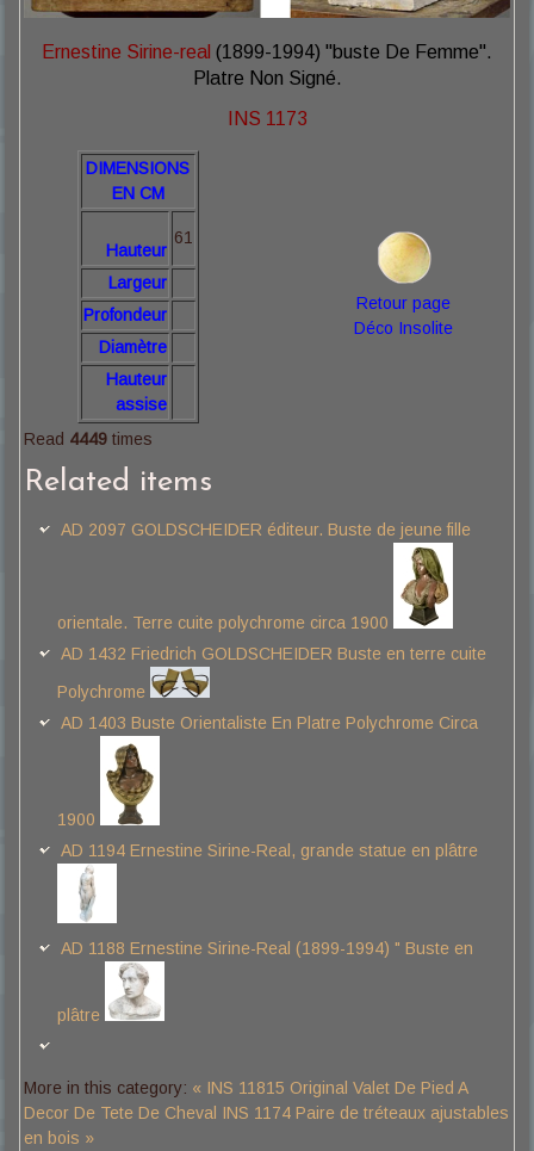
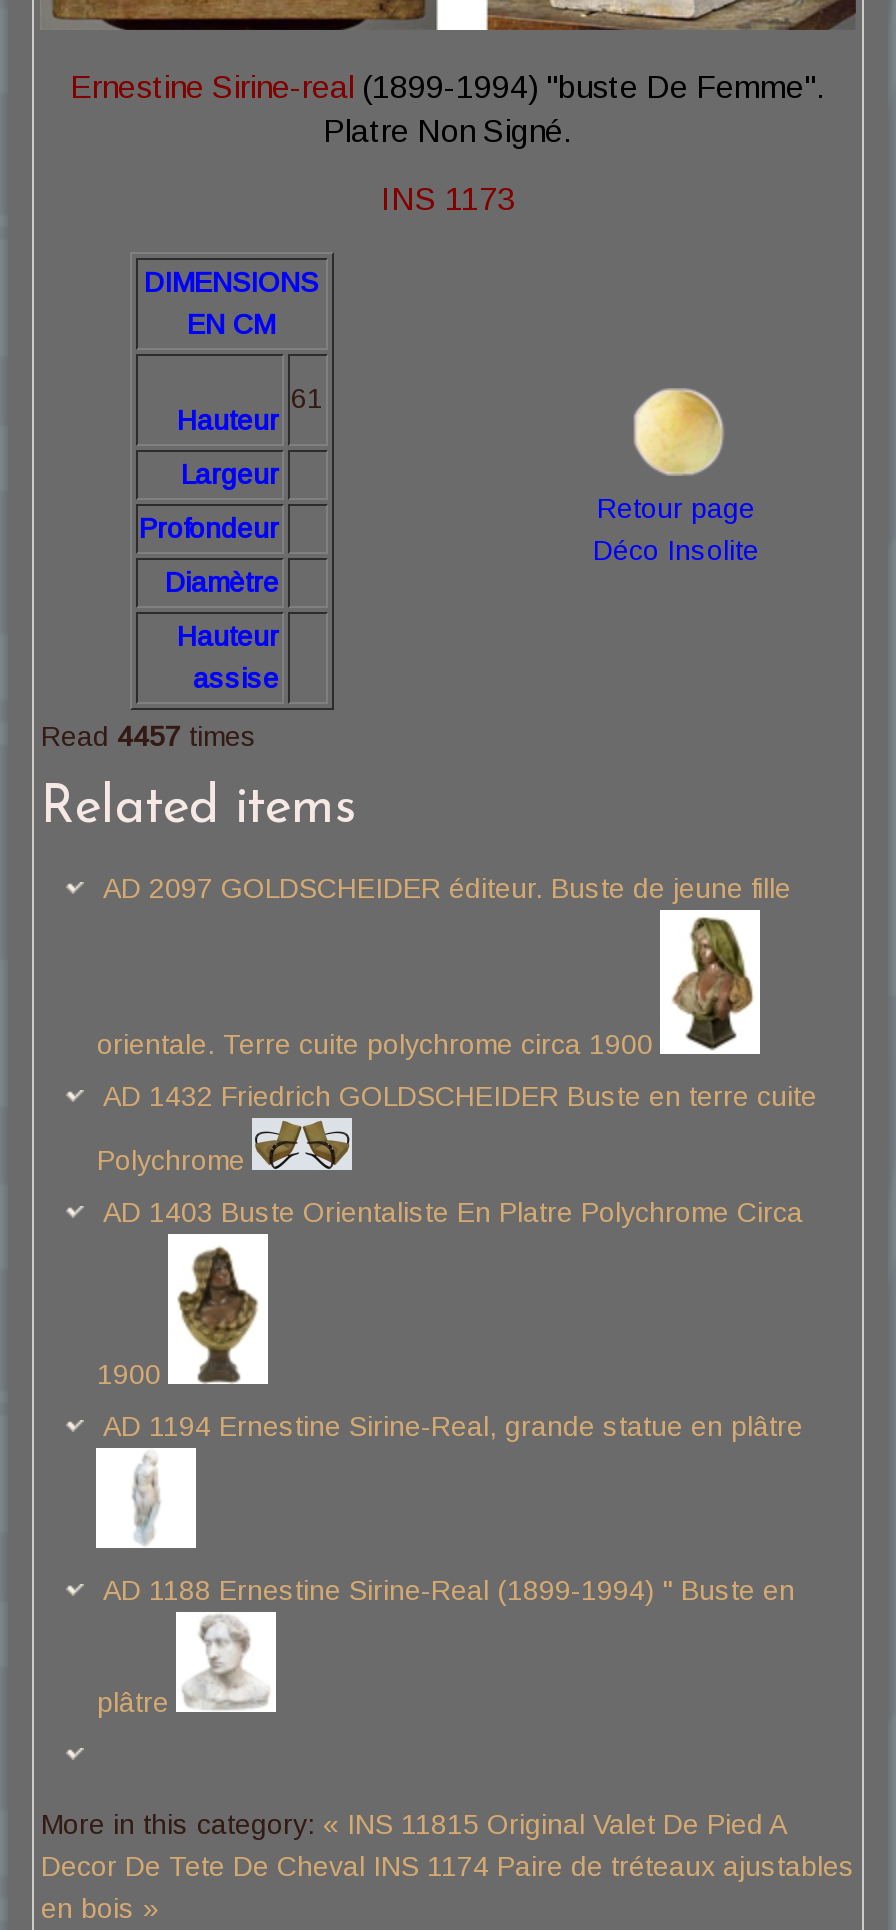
- Read 4449 times
+ Read 4457 times
